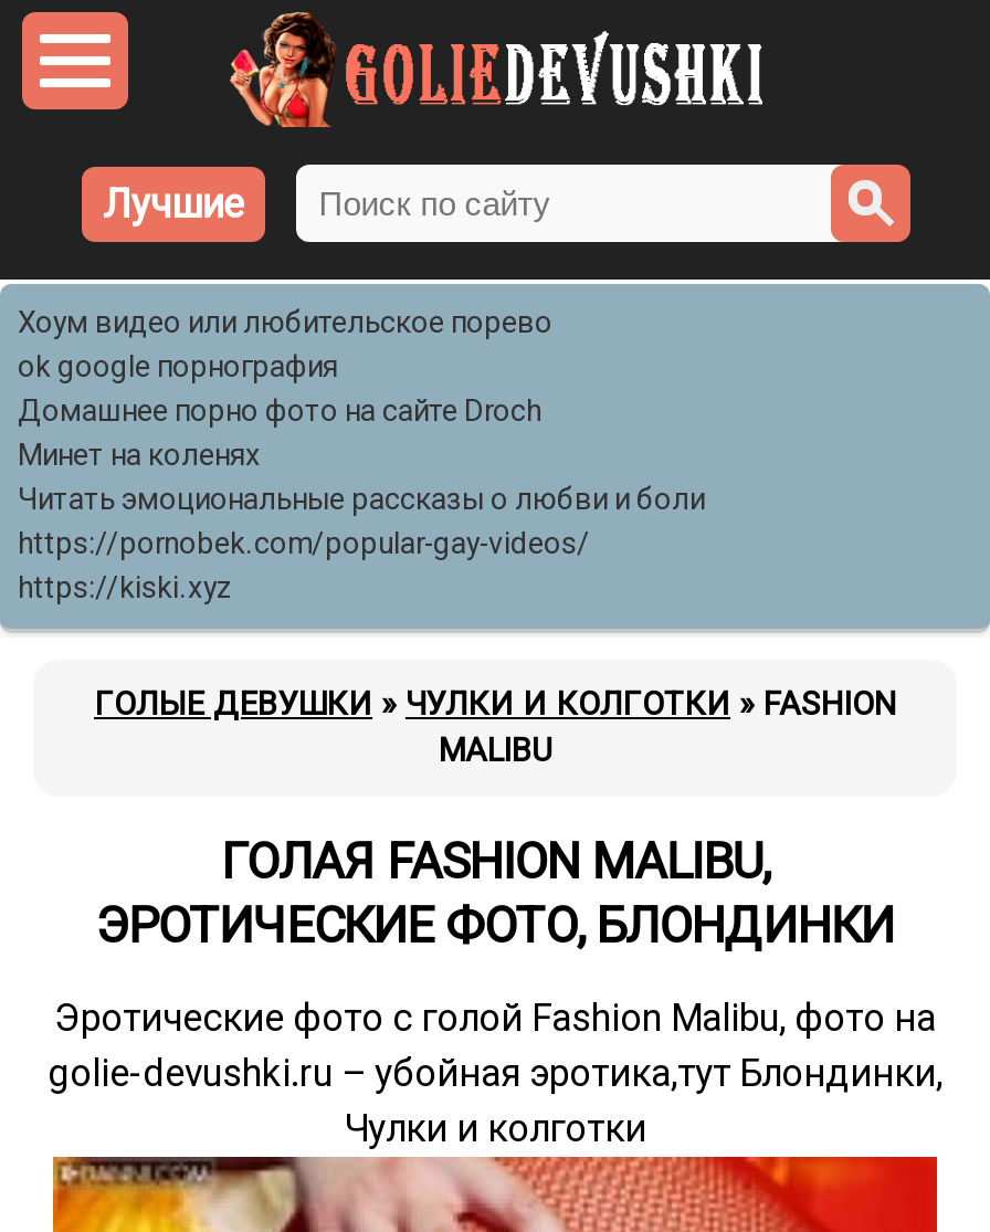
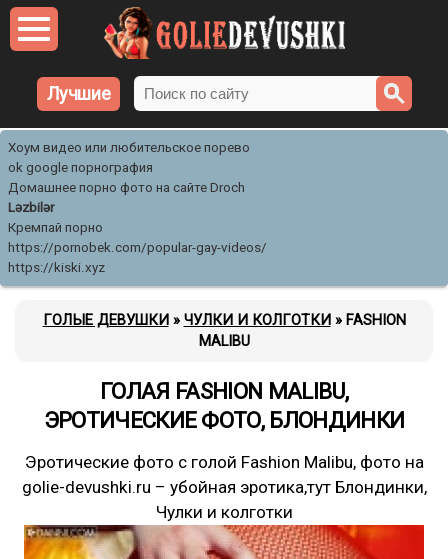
- Минет на коленях
- Читать эмоциональные рассказы о любви и боли
+ Ləzbilər
+ Кремпай порно
